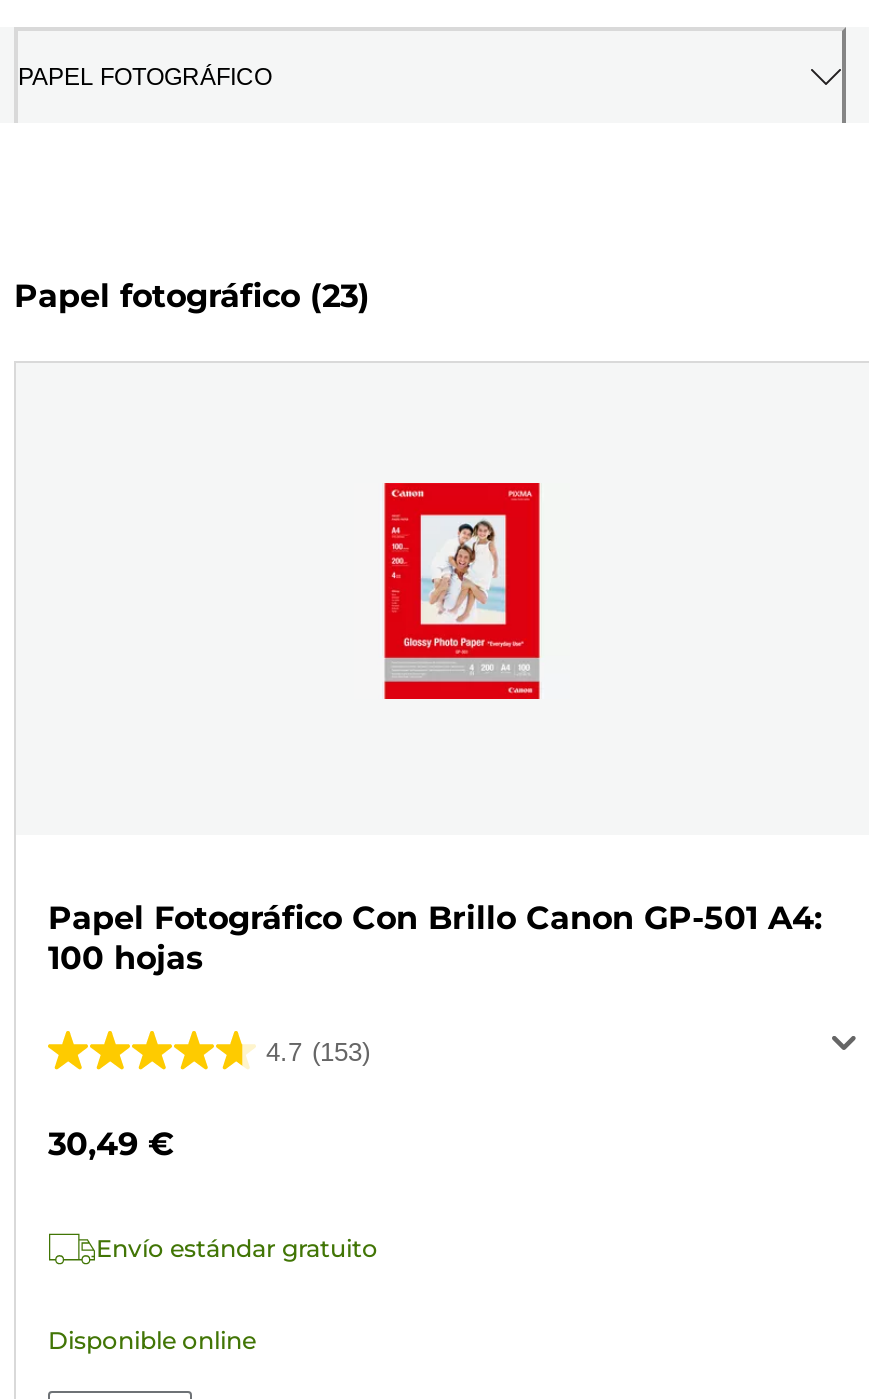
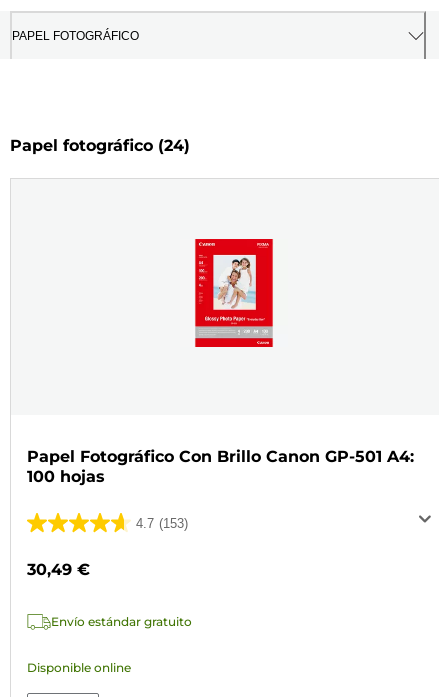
- Papel fotográfico (23)
+ Papel fotográfico (24)
